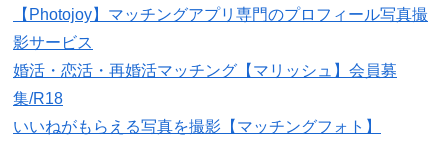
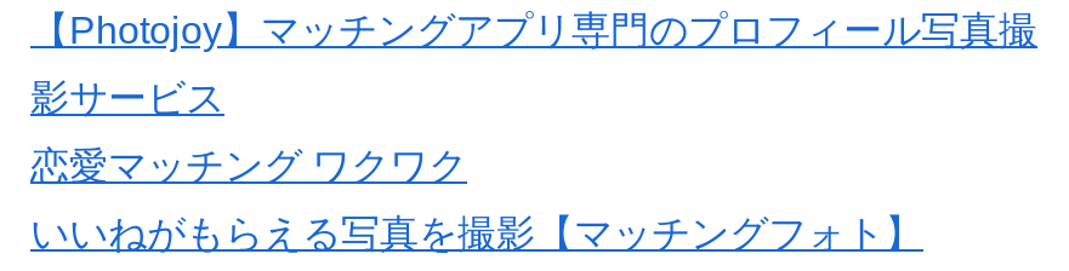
- 婚活・恋活・再婚活マッチング【マリッシュ】会員募
- 集/R18
+ 恋愛マッチング ワクワク
